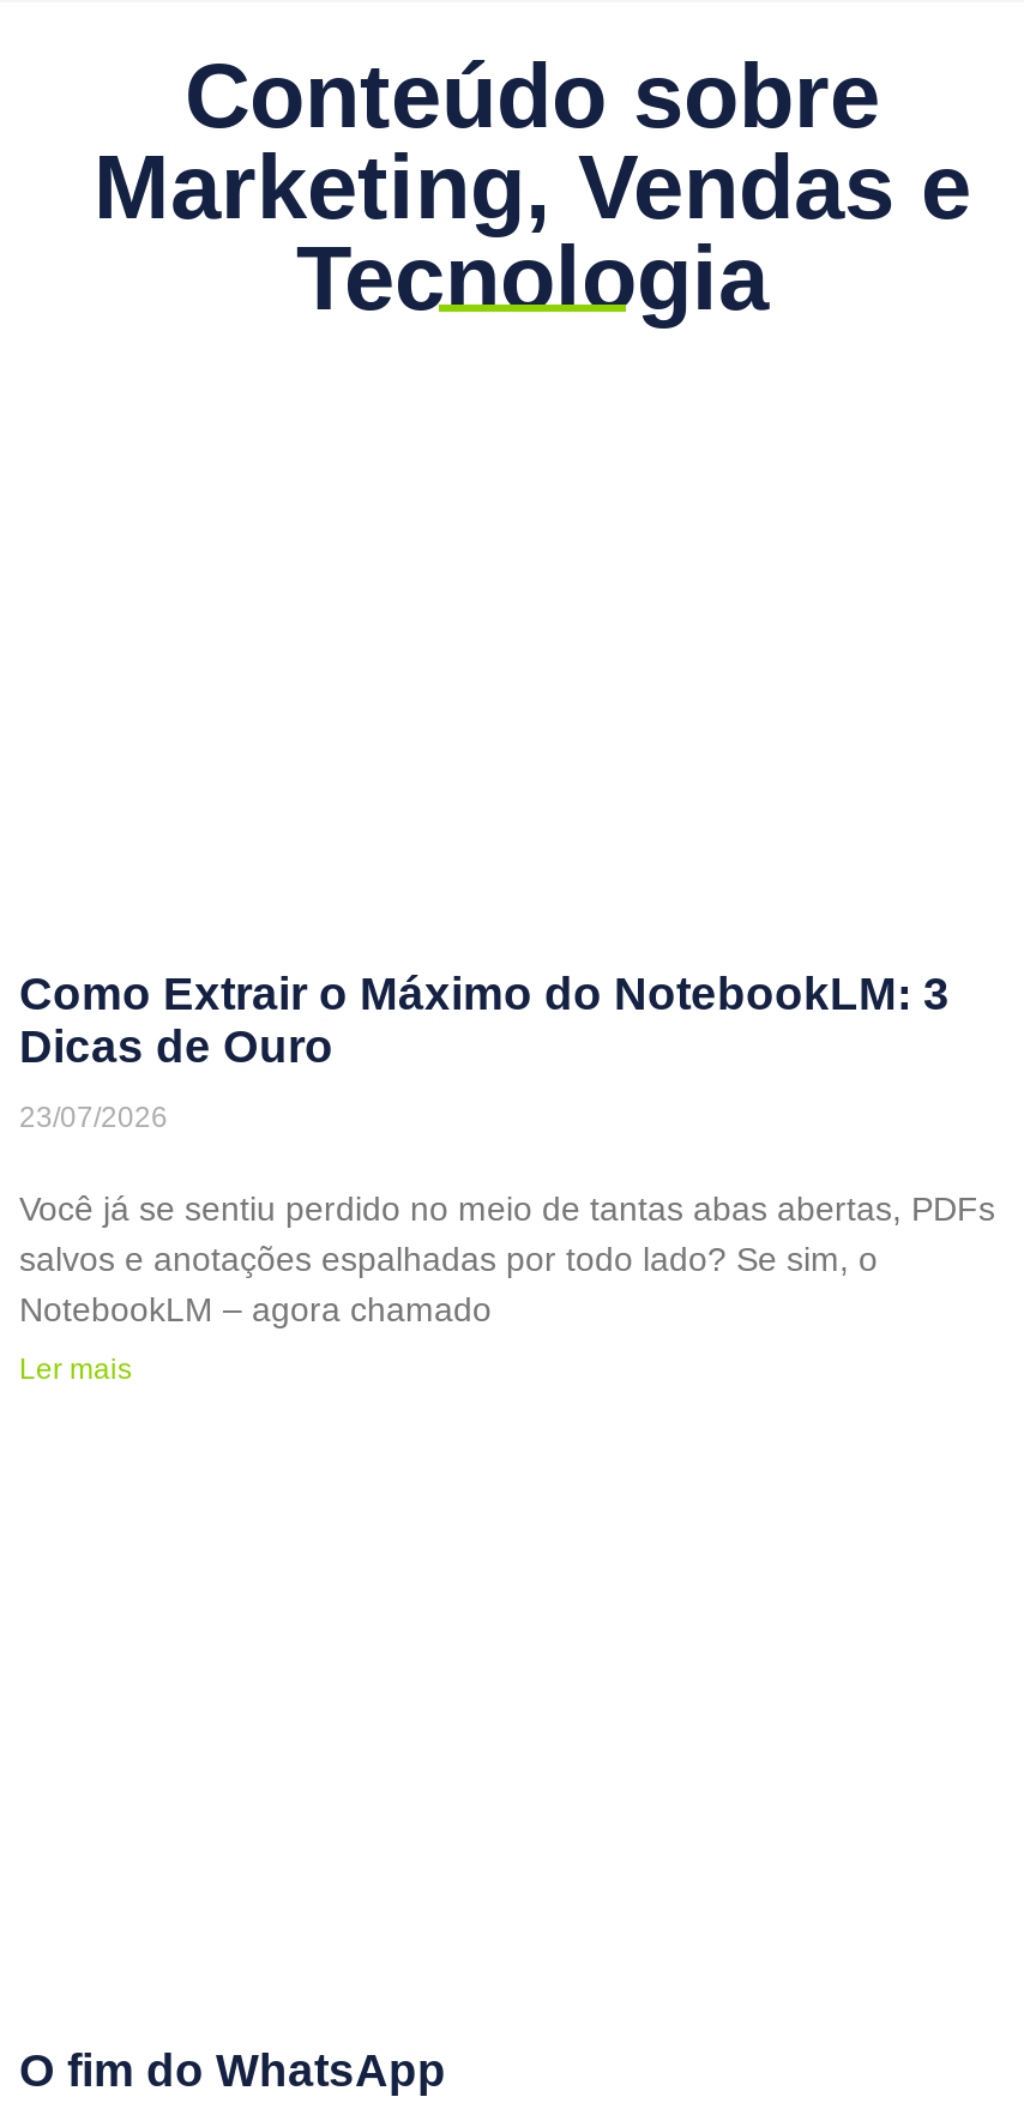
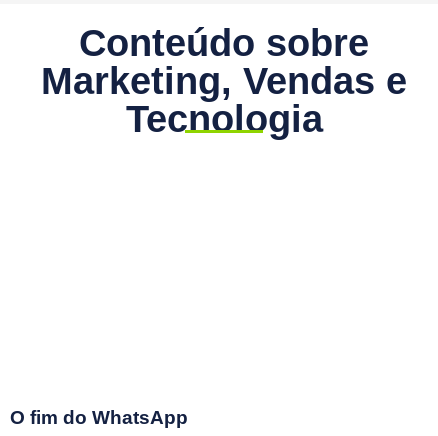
- Como Extrair o Máximo do NotebookLM: 3
- Dicas de Ouro
- 23/07/2026
- Você já se sentiu perdido no meio de tantas abas abertas, PDFs
- salvos e anotações espalhadas por todo lado? Se sim, o
- NotebookLM – agora chamado
- Ler mais
